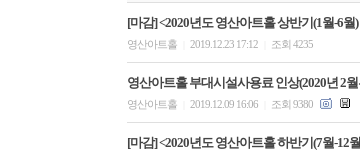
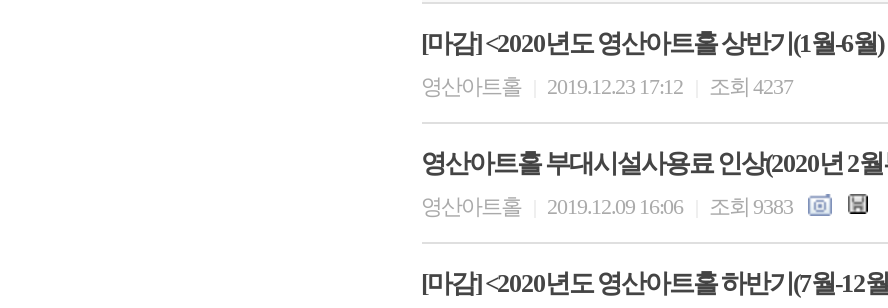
- 영산아트홀 2019.12.23 17:12 조회 4235
+ 영산아트홀 2019.12.23 17:12 조회 4237

- 영산아트홀 2019.12.09 16:06 조회 9380
+ 영산아트홀 2019.12.09 16:06 조회 9383
